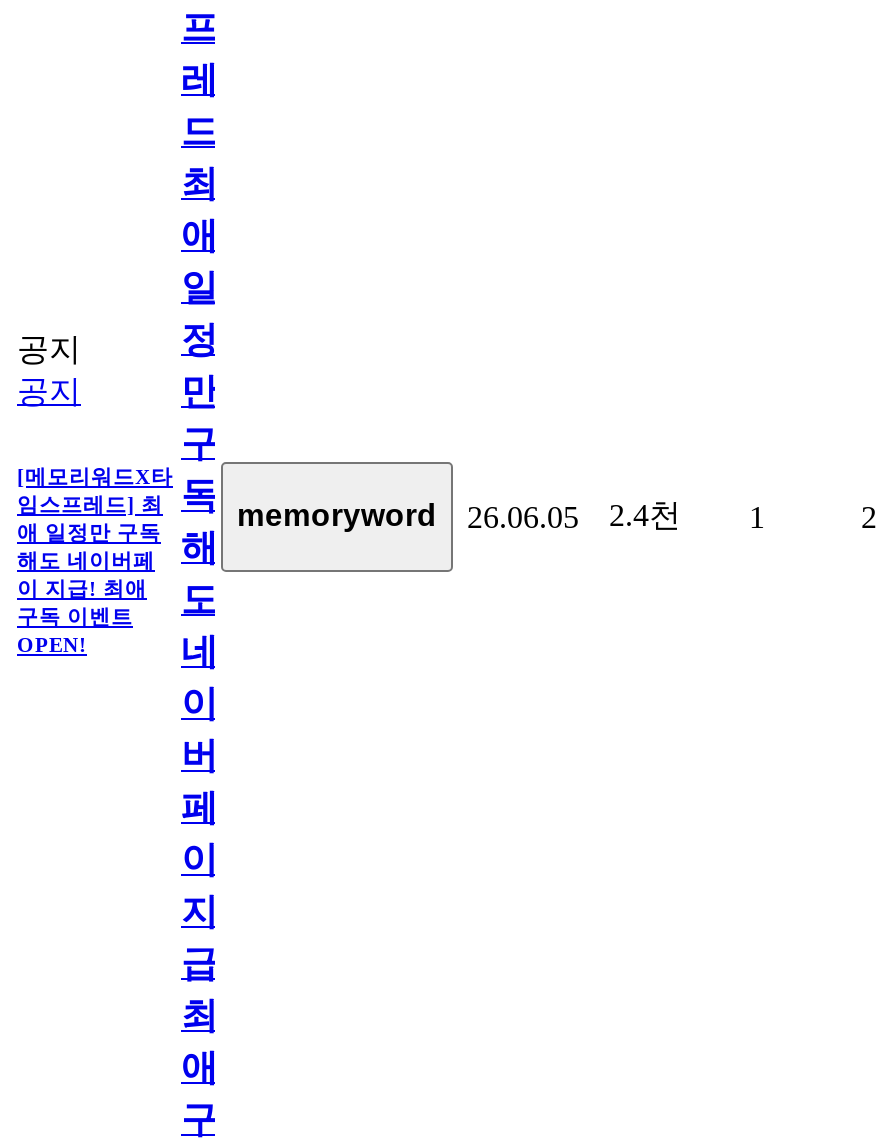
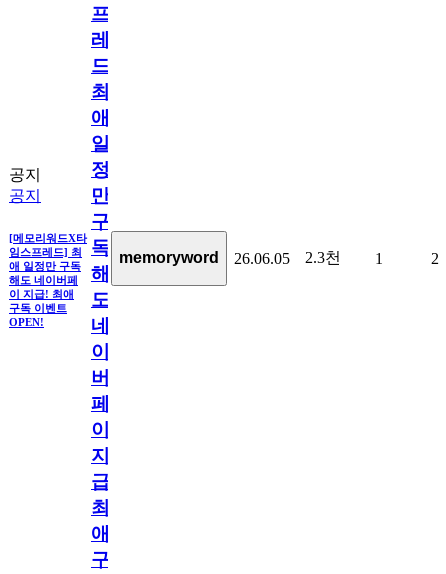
- [메모리워드X타 임스프레드] 최 독 memoryword 26.06.05 2.4천 1
+ [메모리워드X타 임스프레드] 최 독 memoryword 26.06.05 2.3천 1
